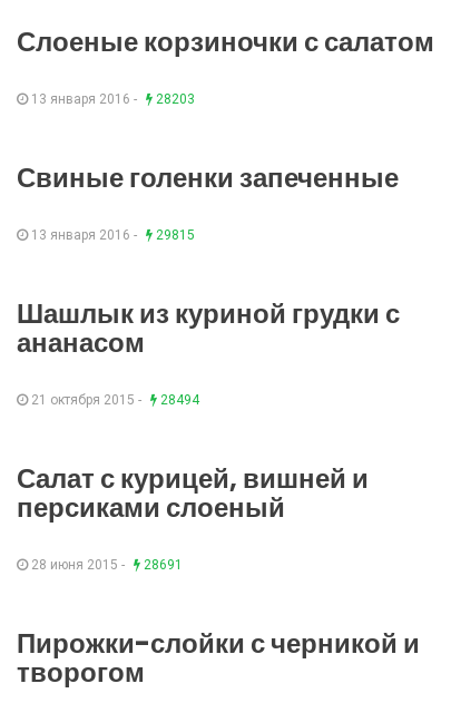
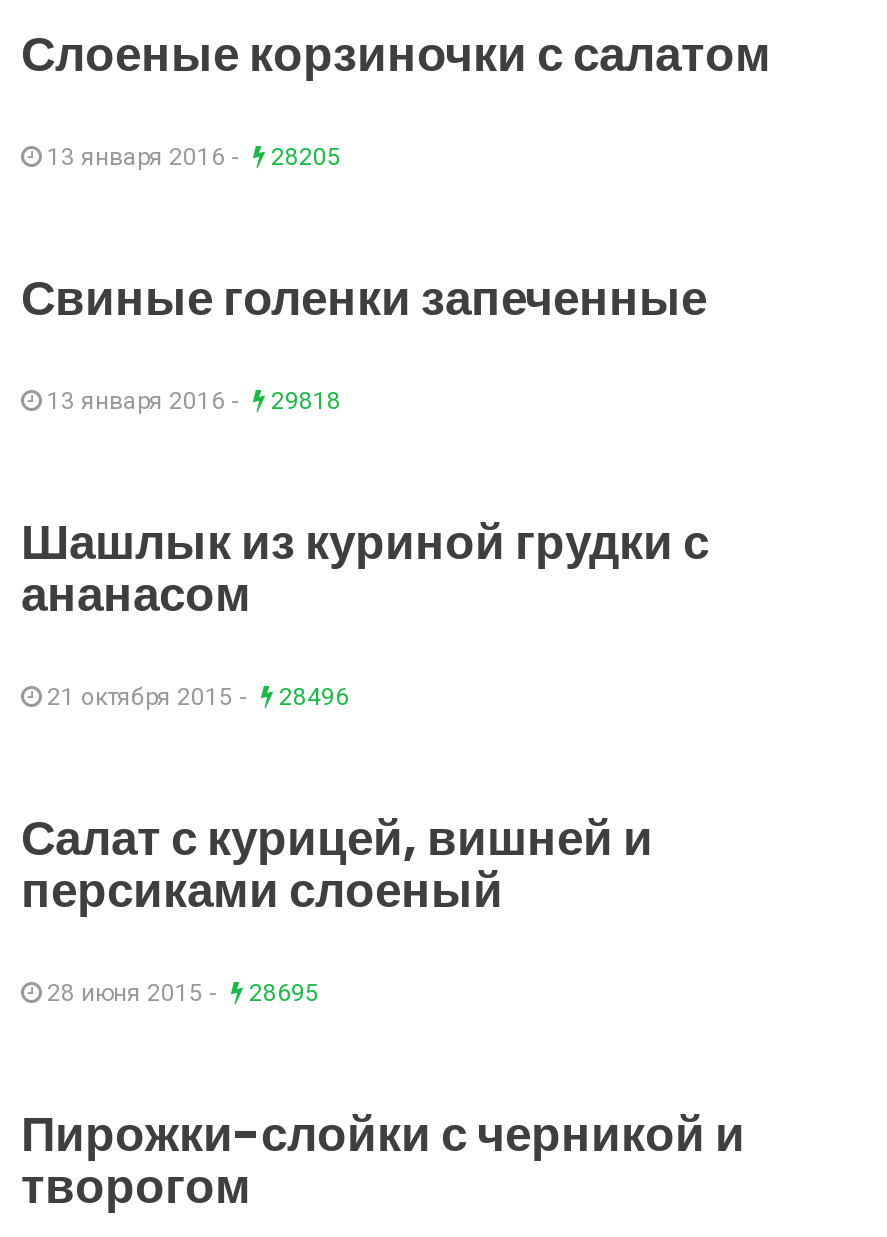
- 13 января 2016 - 28203
+ 13 января 2016 - 28205

- 13 января 2016 - 29815
+ 13 января 2016 - 29818

- 21 октября 2015 - 28494
+ 21 октября 2015 - 28496

- 28 июня 2015 - 28691
+ 28 июня 2015 - 28695
